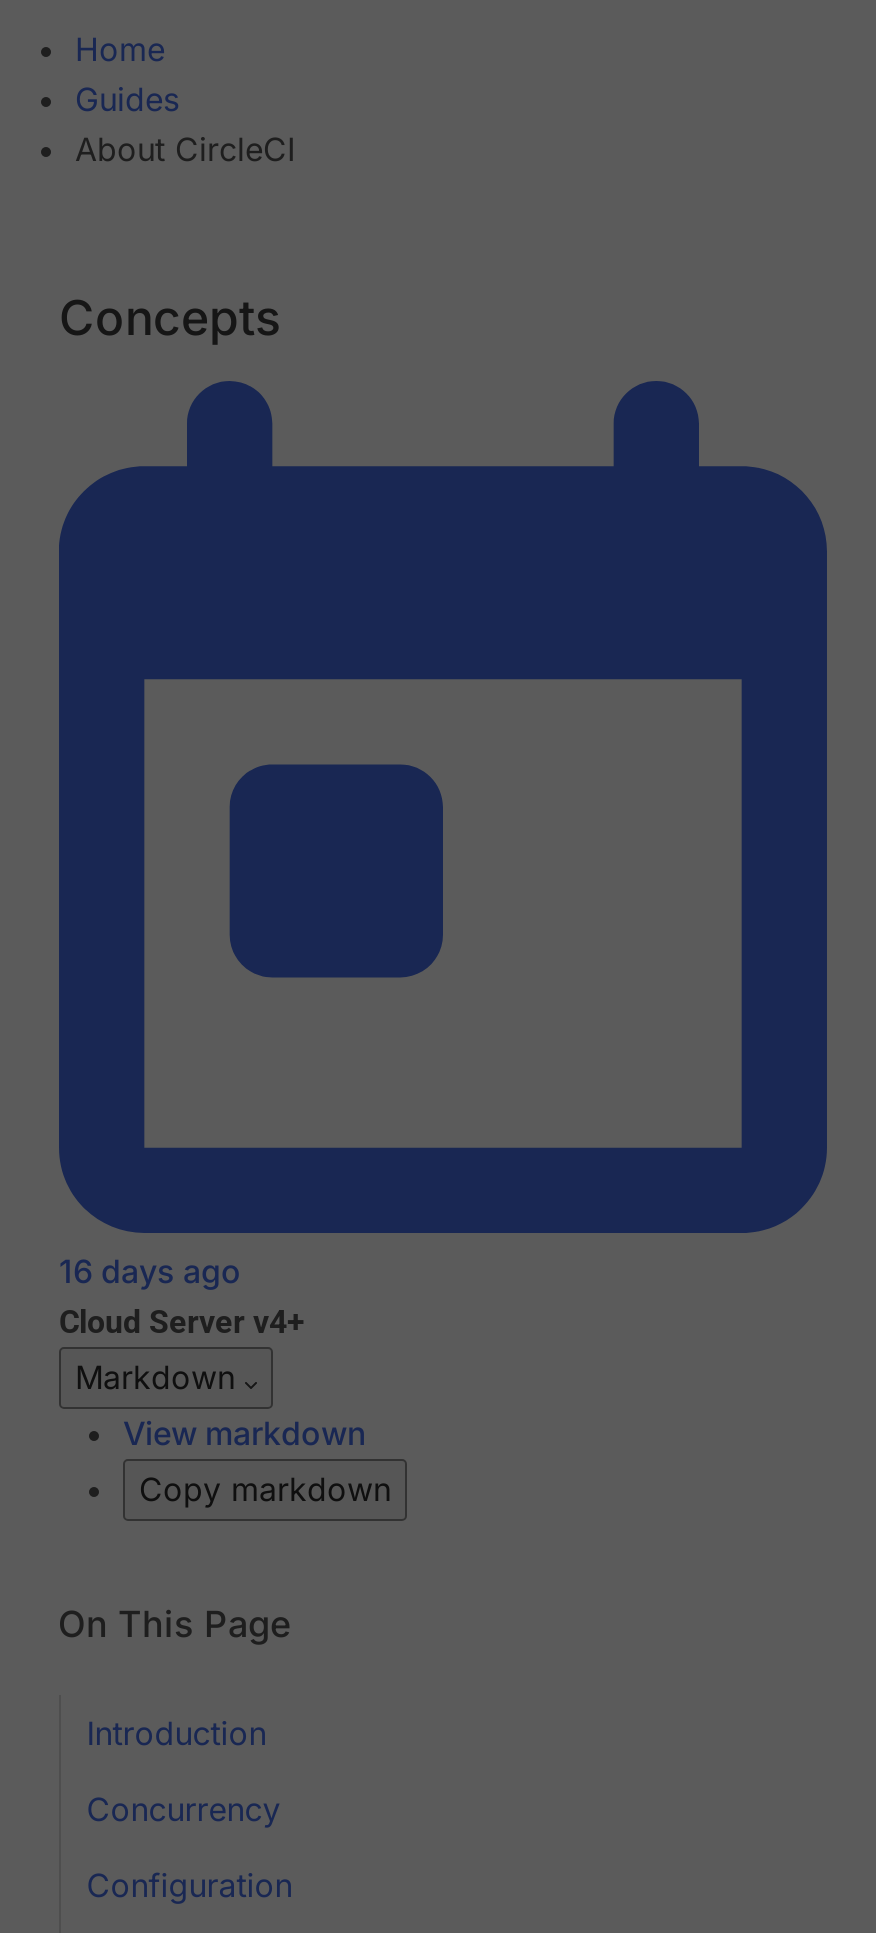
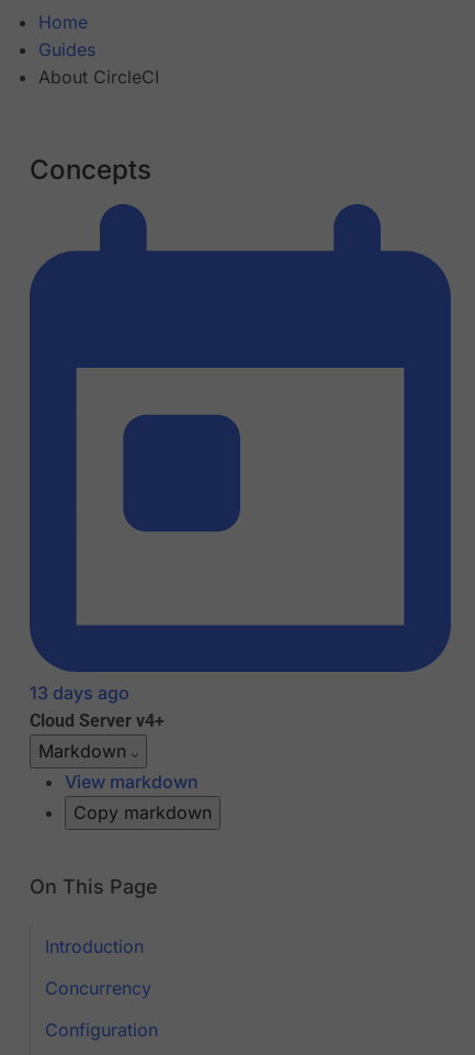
- 16 days ago
+ 13 days ago
